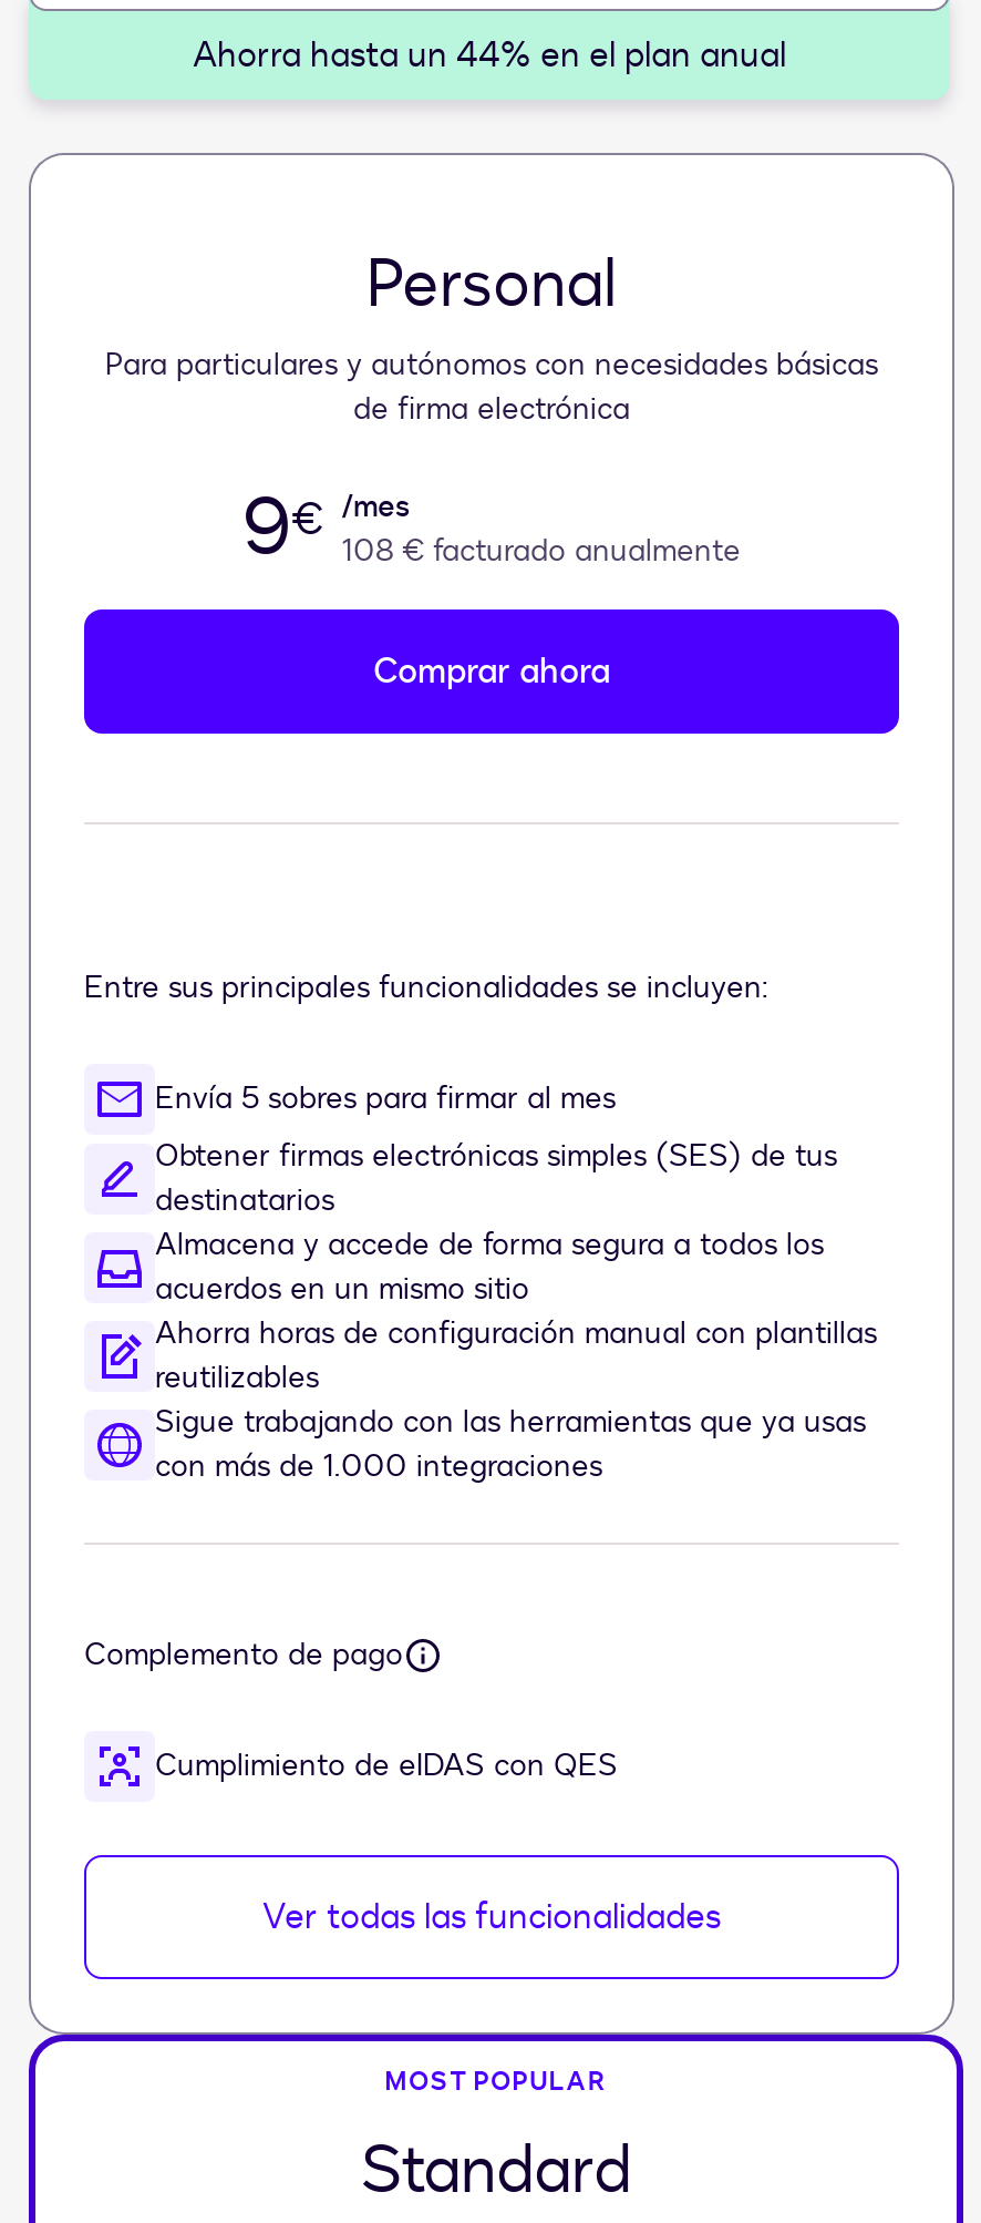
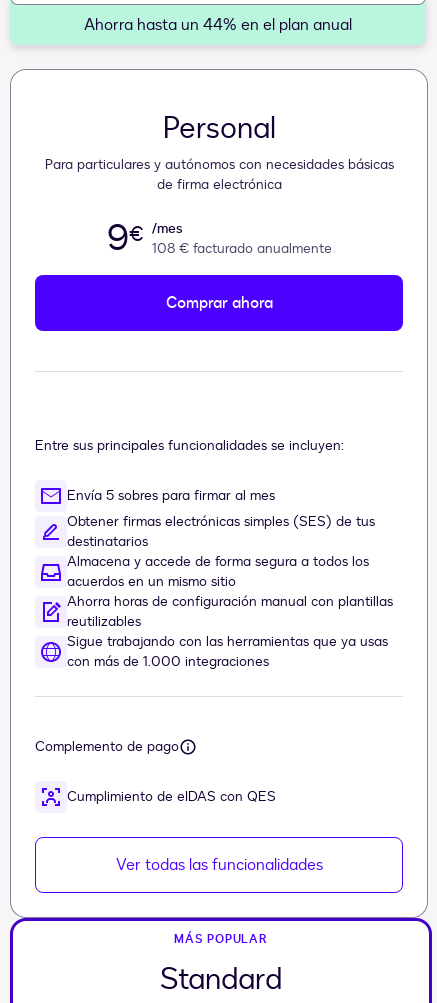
- MOST POPULAR
+ MÁS POPULAR
